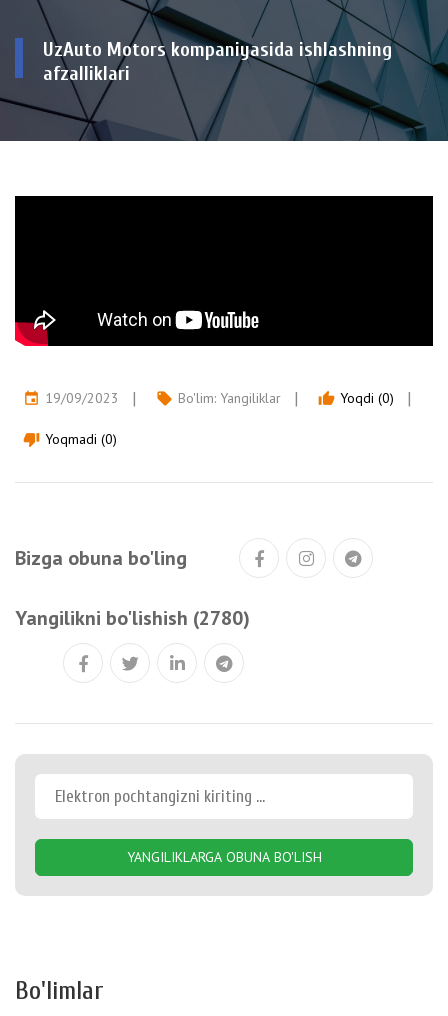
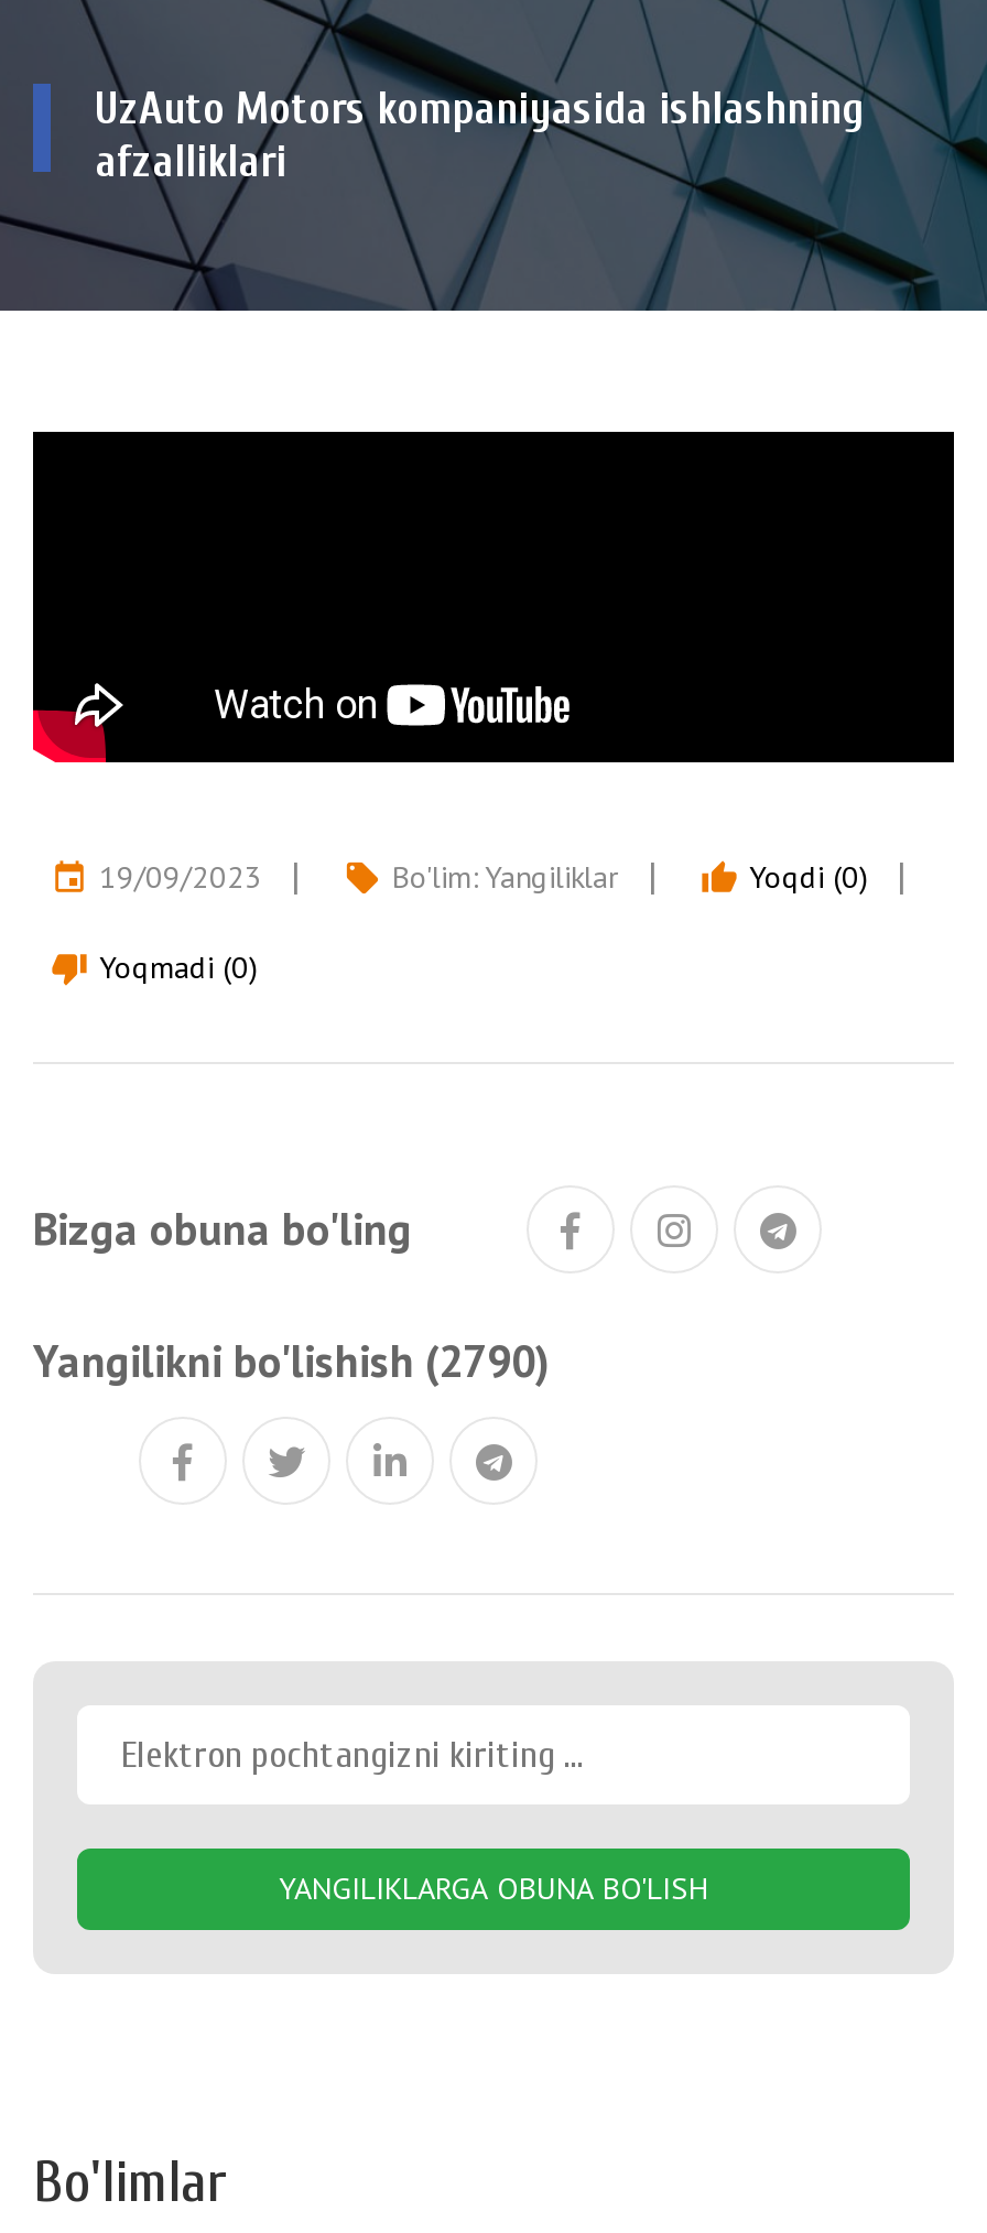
- Yangilikni bo'lishish (2780)
+ Yangilikni bo'lishish (2790)
